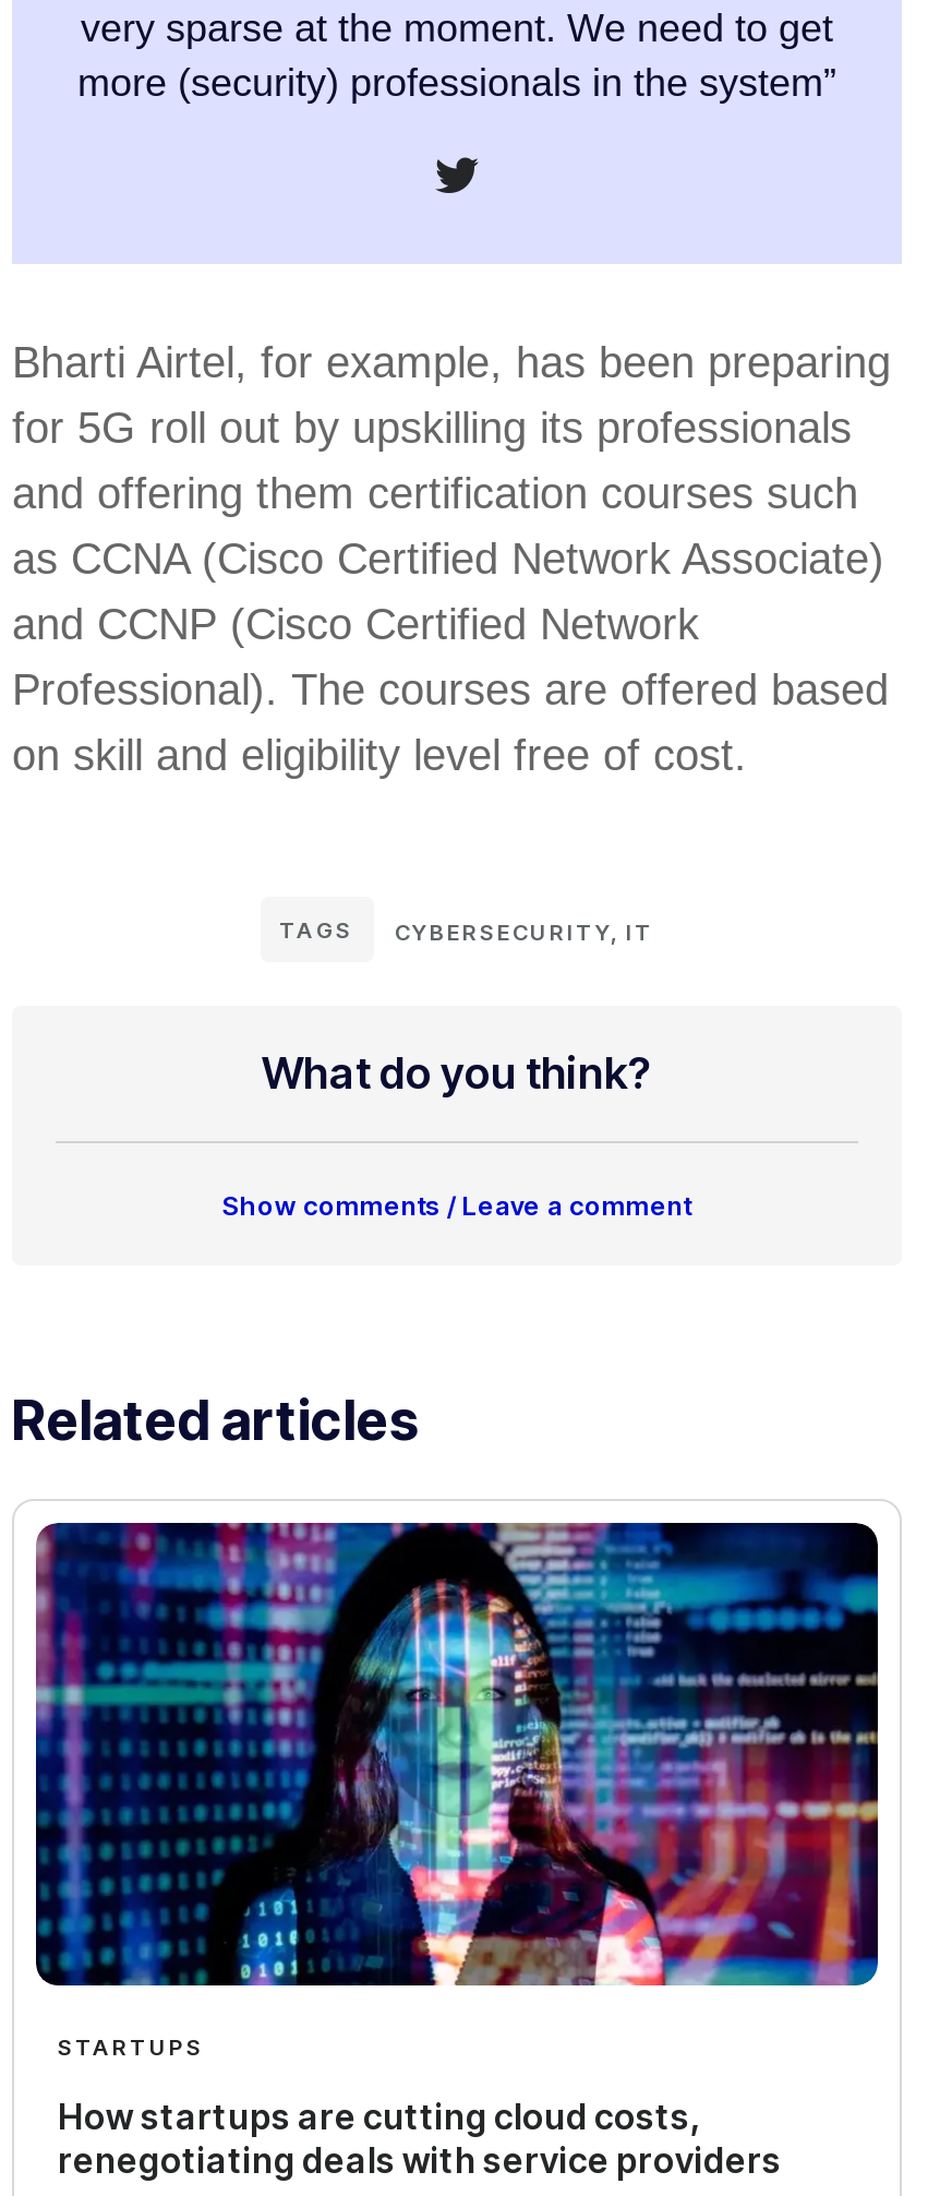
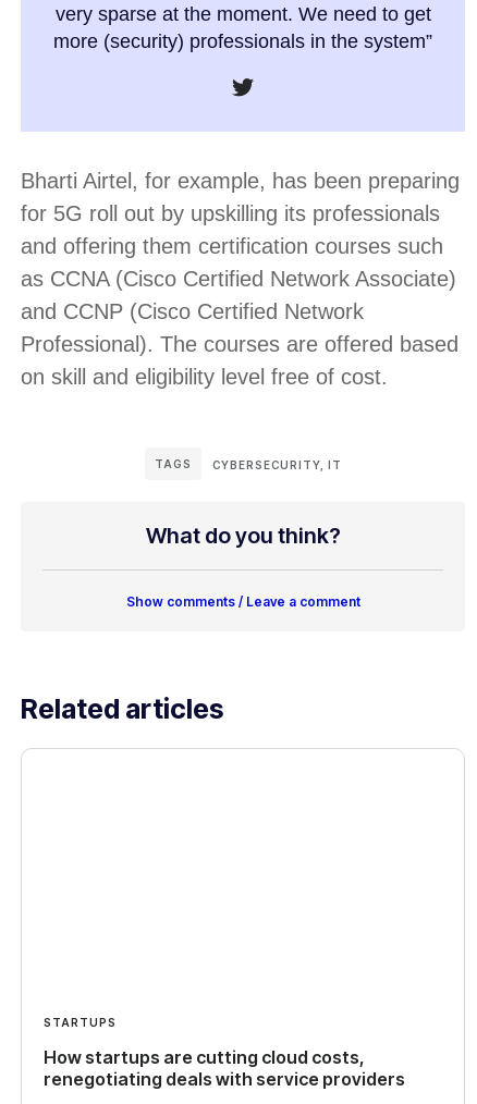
- [image]
